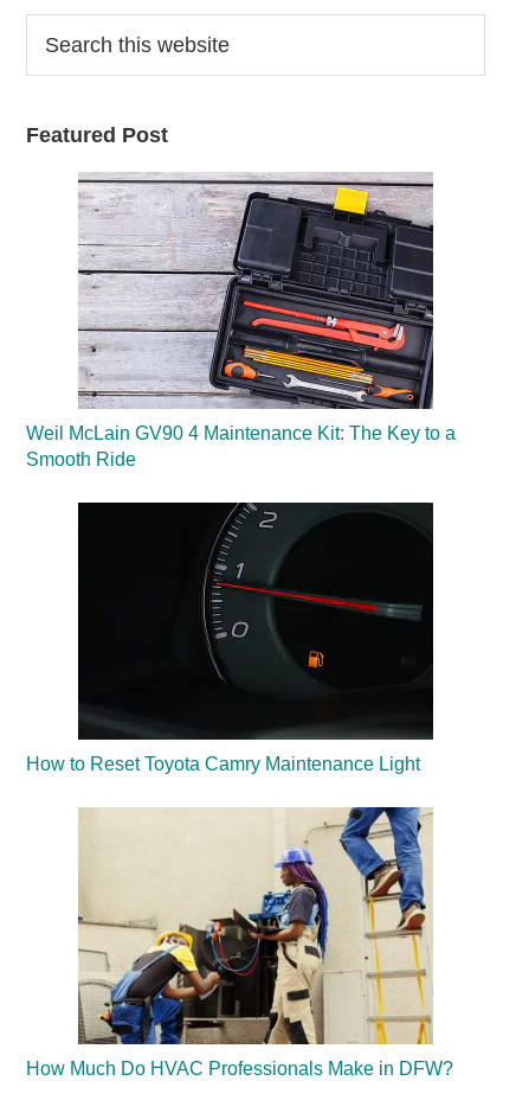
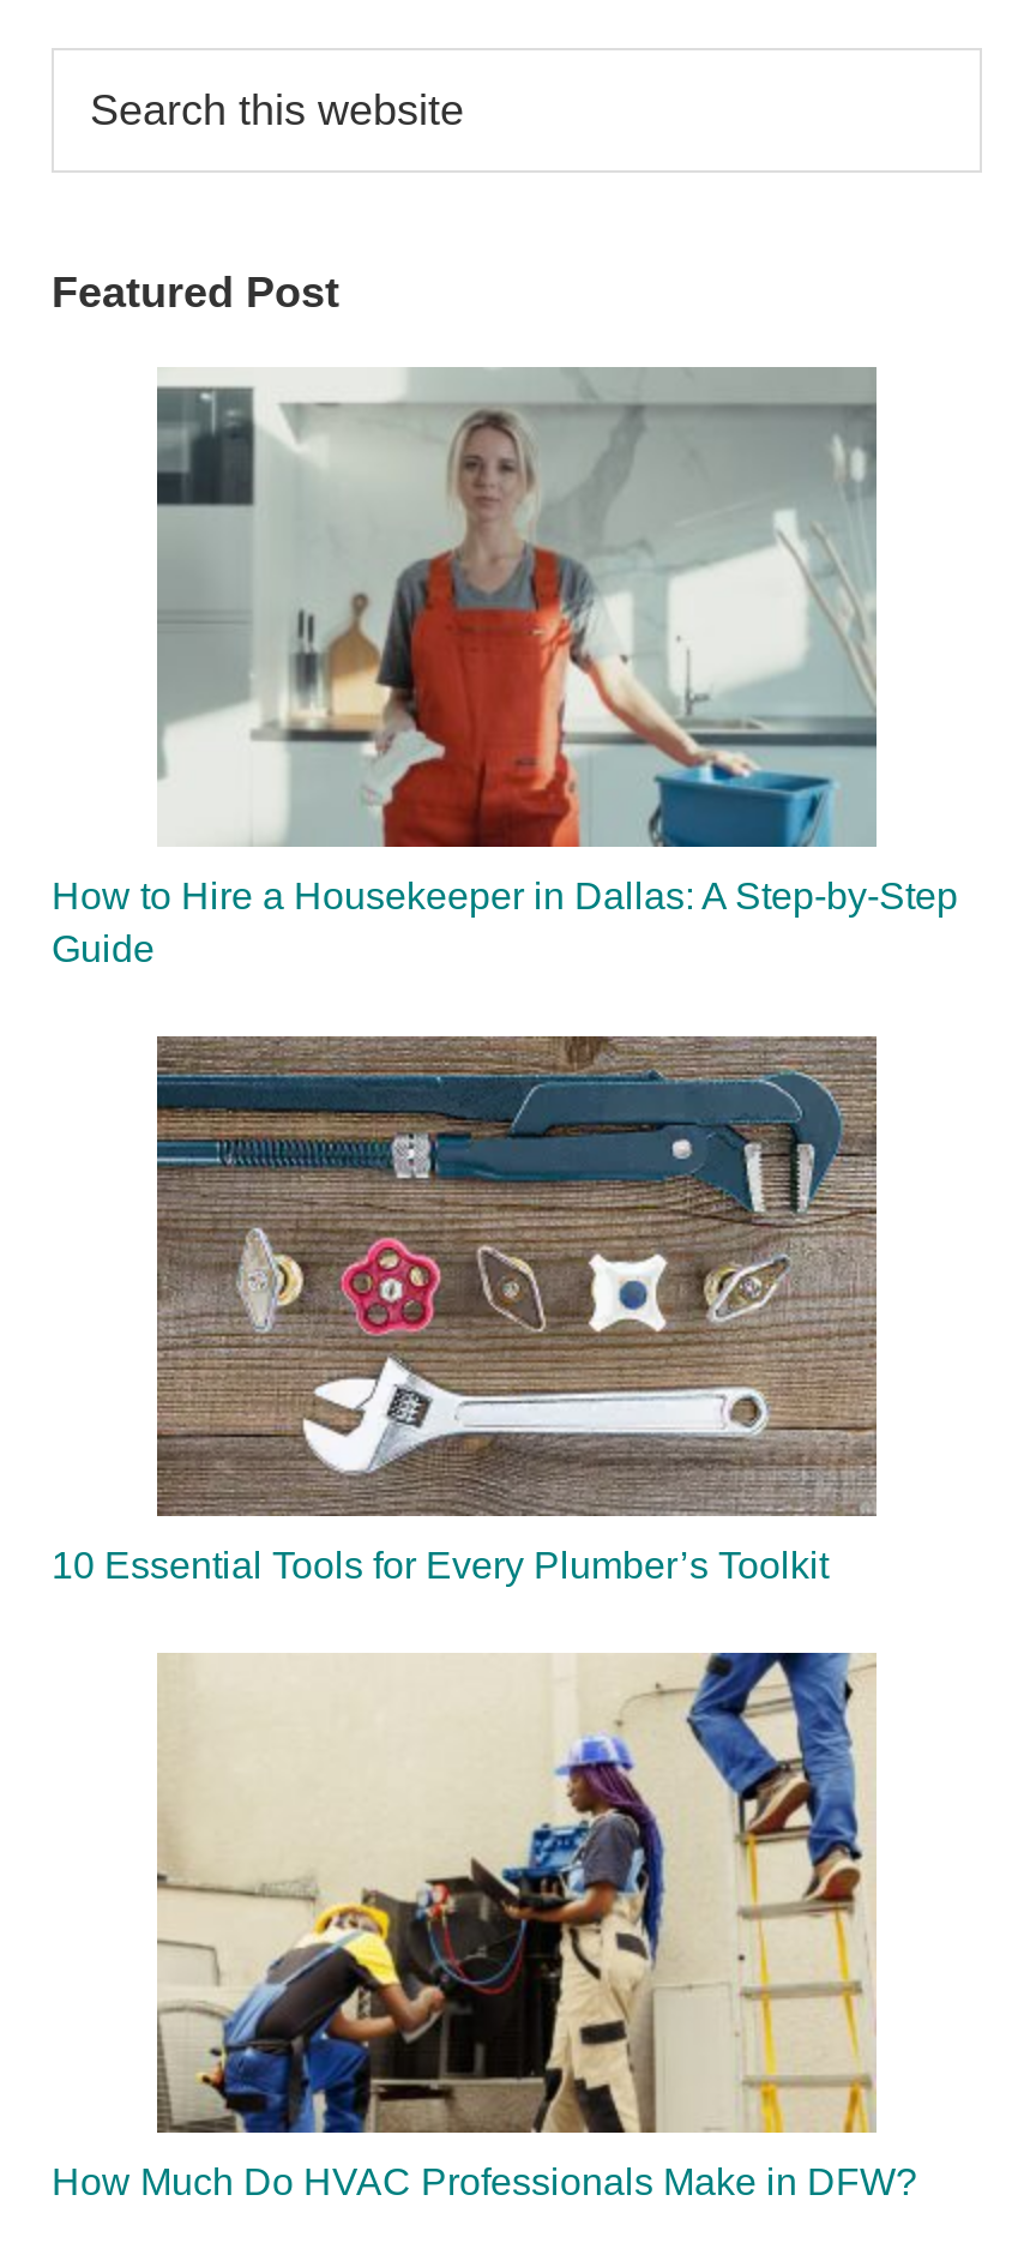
- [image]
- Weil McLain GV90 4 Maintenance Kit: The Key to a
- Smooth Ride
+ [image]
+ How to Hire a Housekeeper in Dallas: A Step-by-Step
+ Guide

- [image]
- How to Reset Toyota Camry Maintenance Light
+ [image]
+ 10 Essential Tools for Every Plumber’s Toolkit
